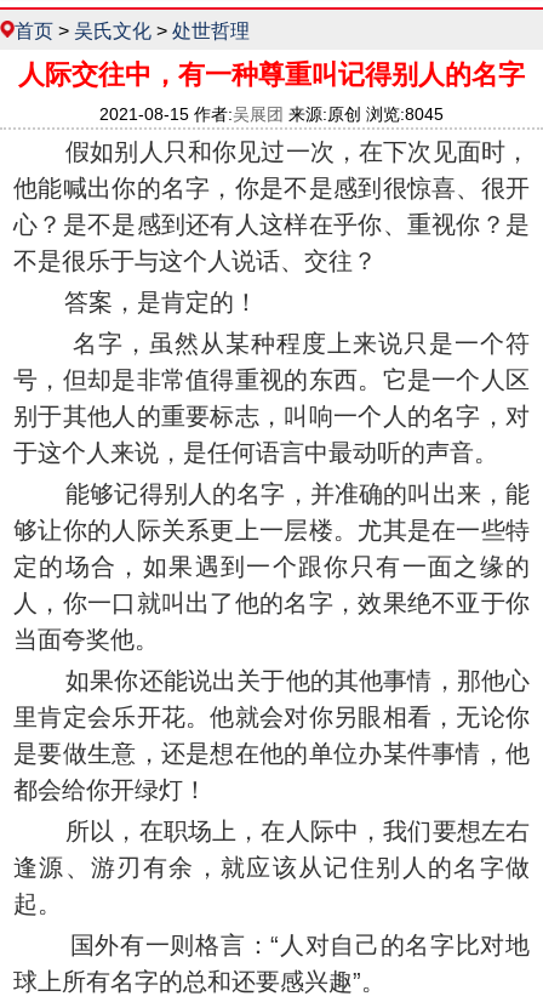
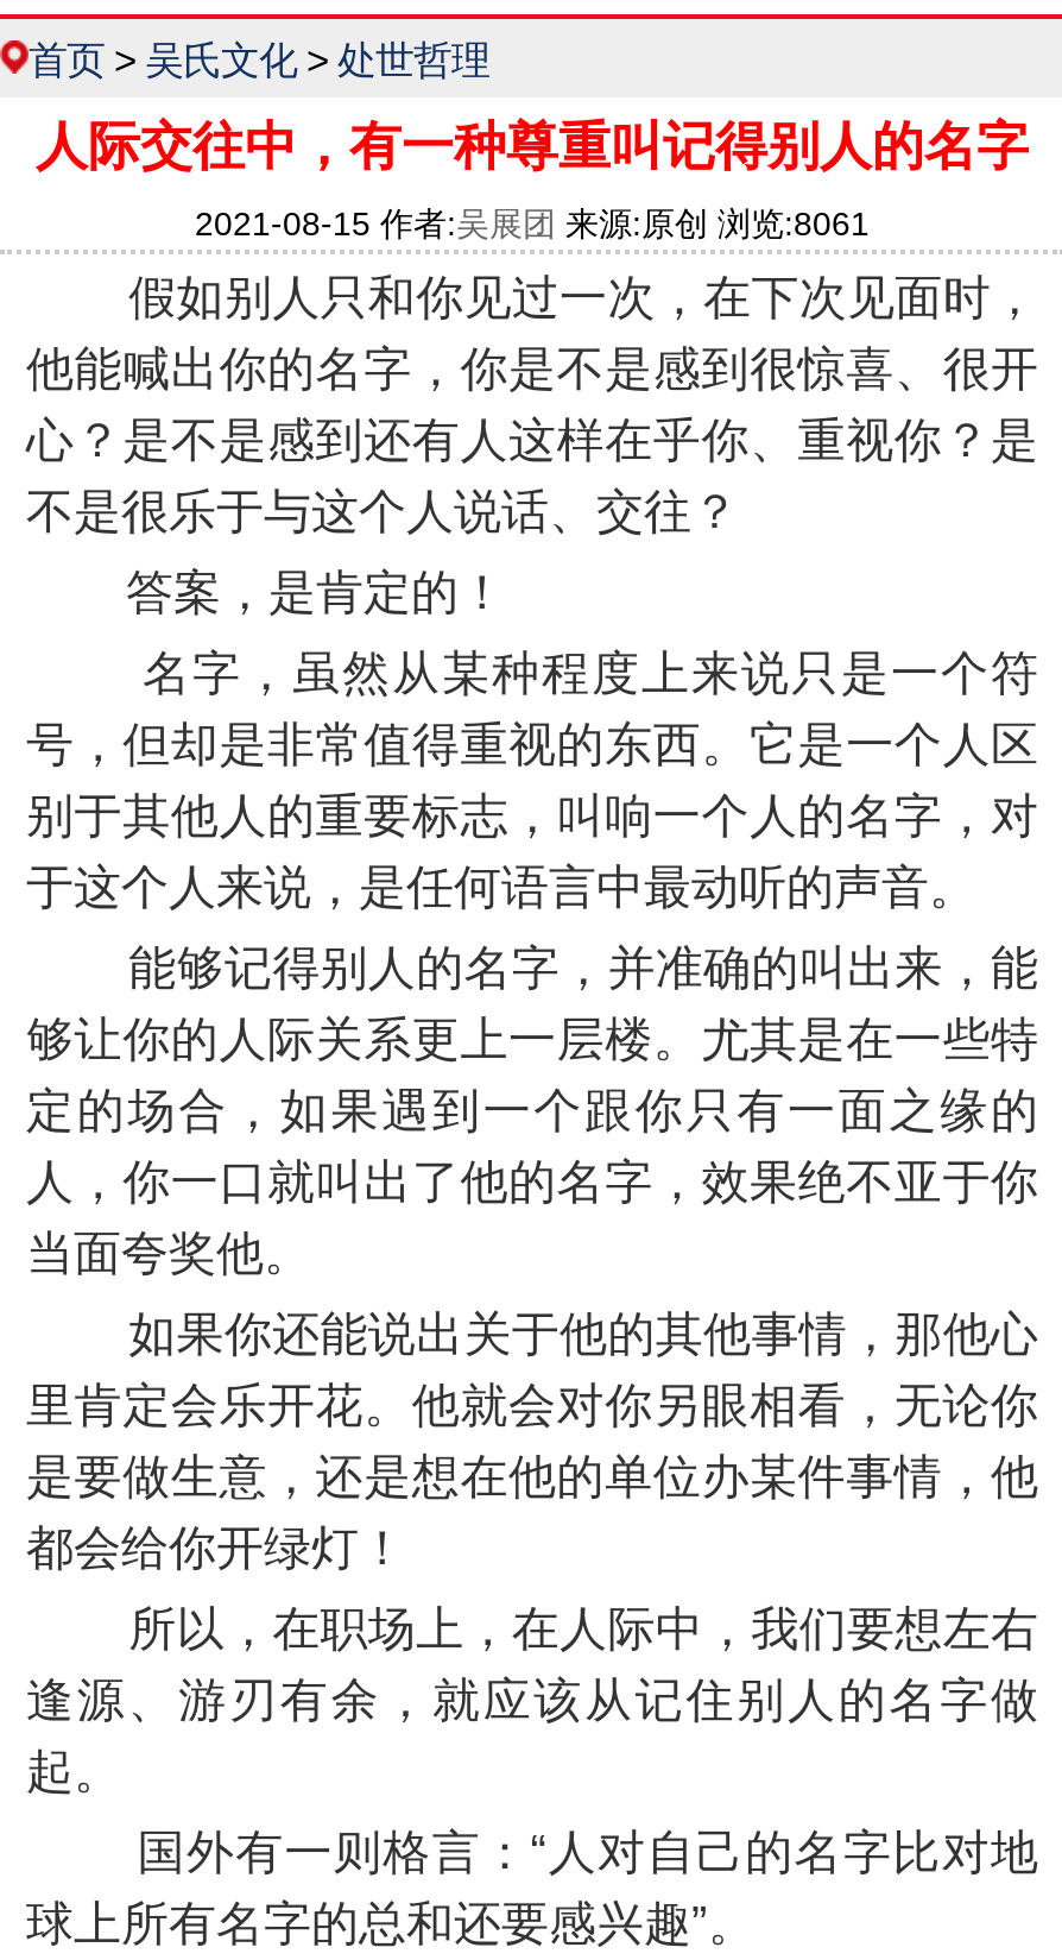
- 2021-08-15 作者:吴展团来源:原创 浏览:8045
+ 2021-08-15 作者:吴展团来源:原创 浏览:8061
